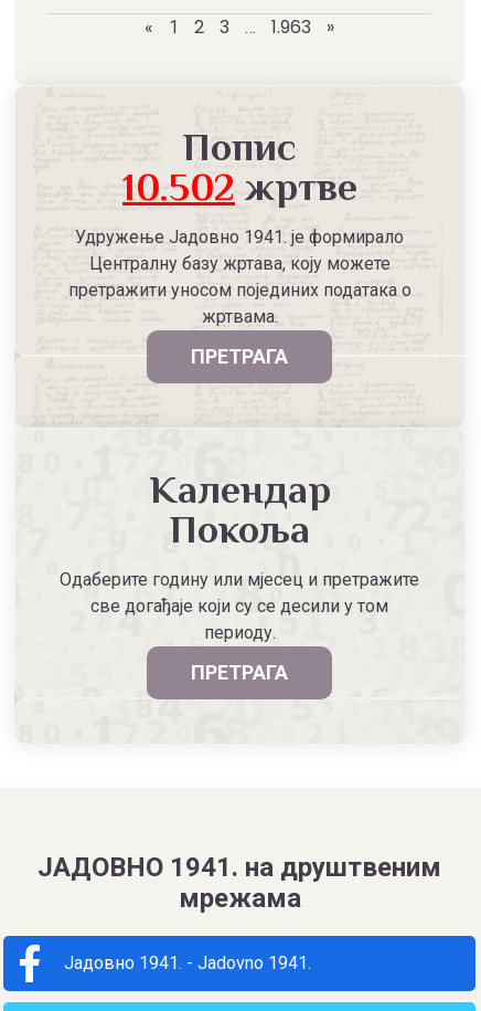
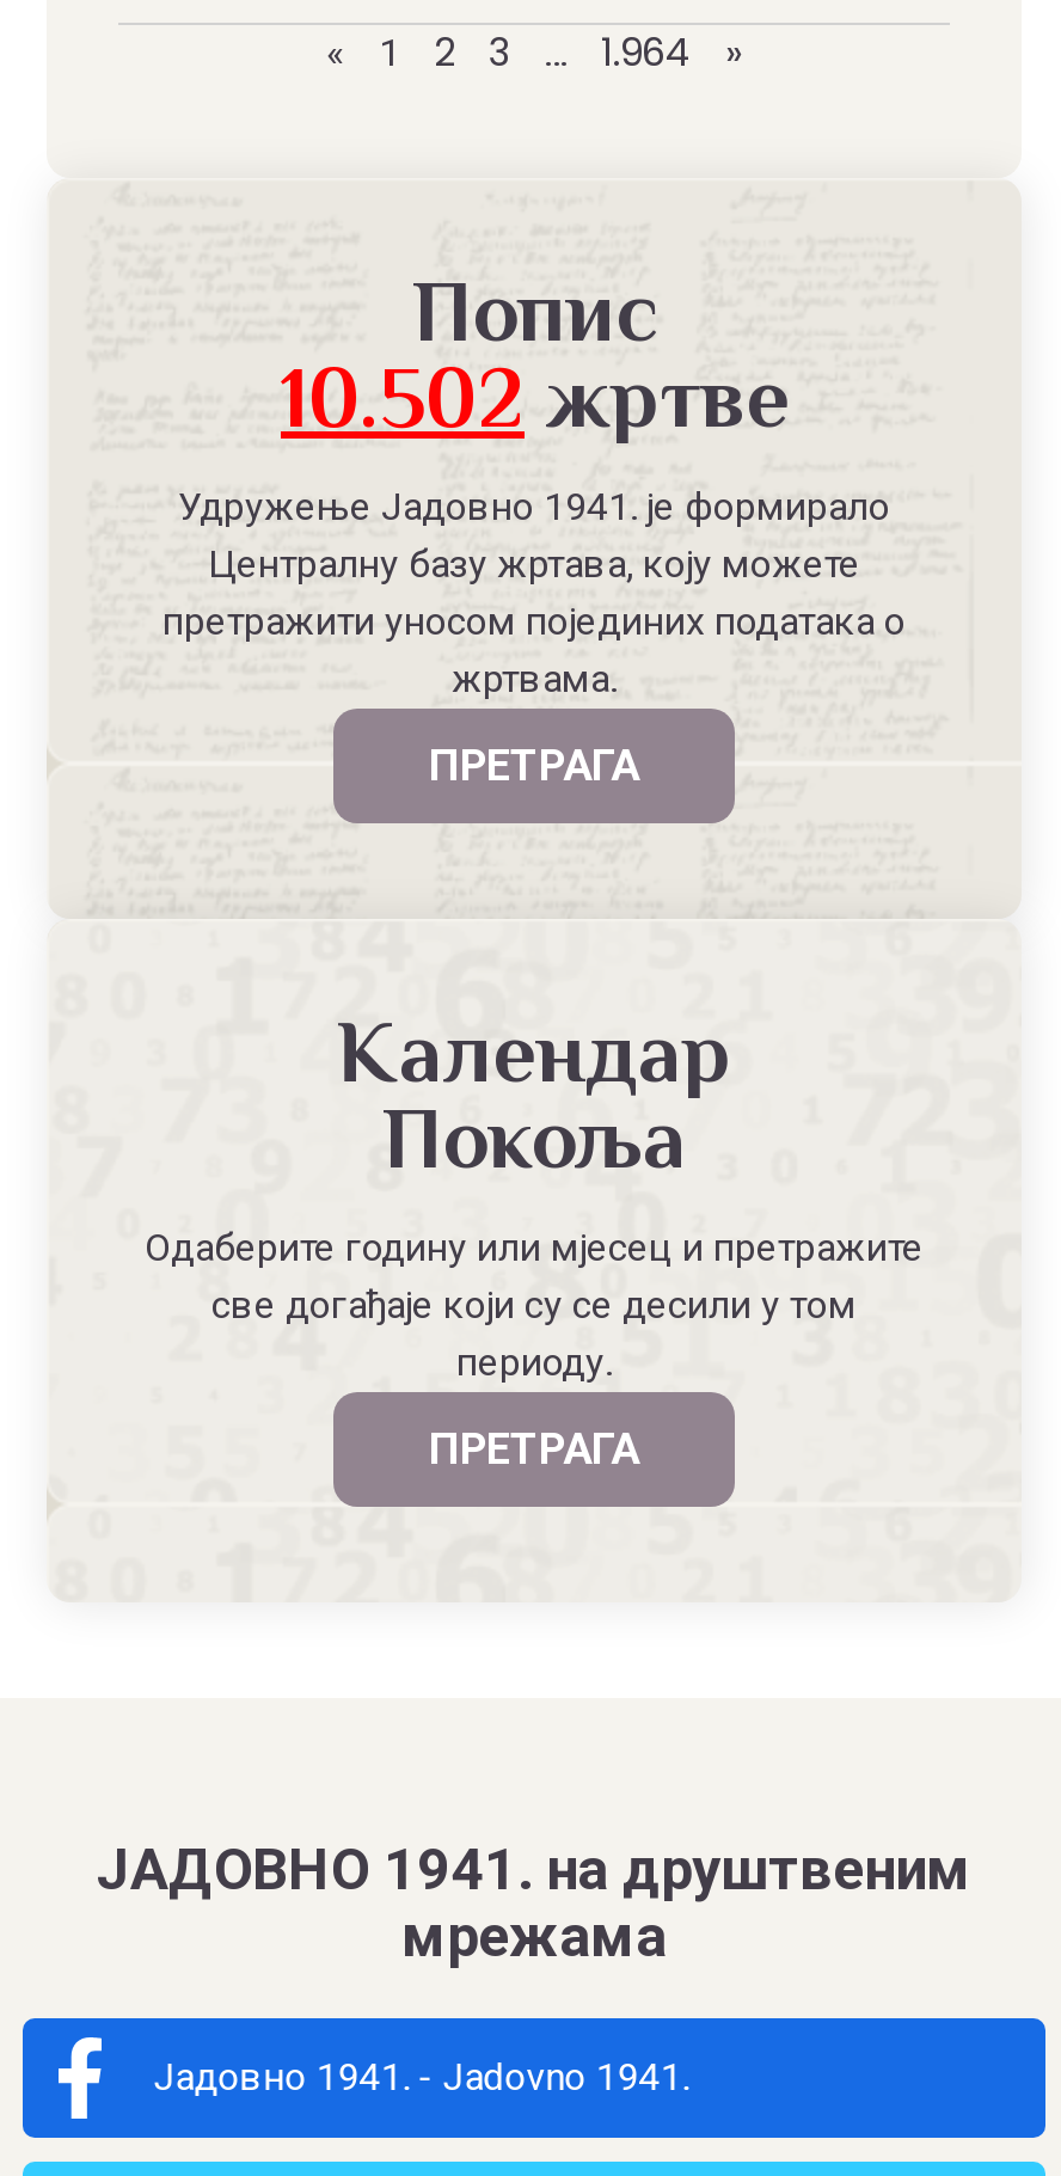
- 1.963
+ 1.964
